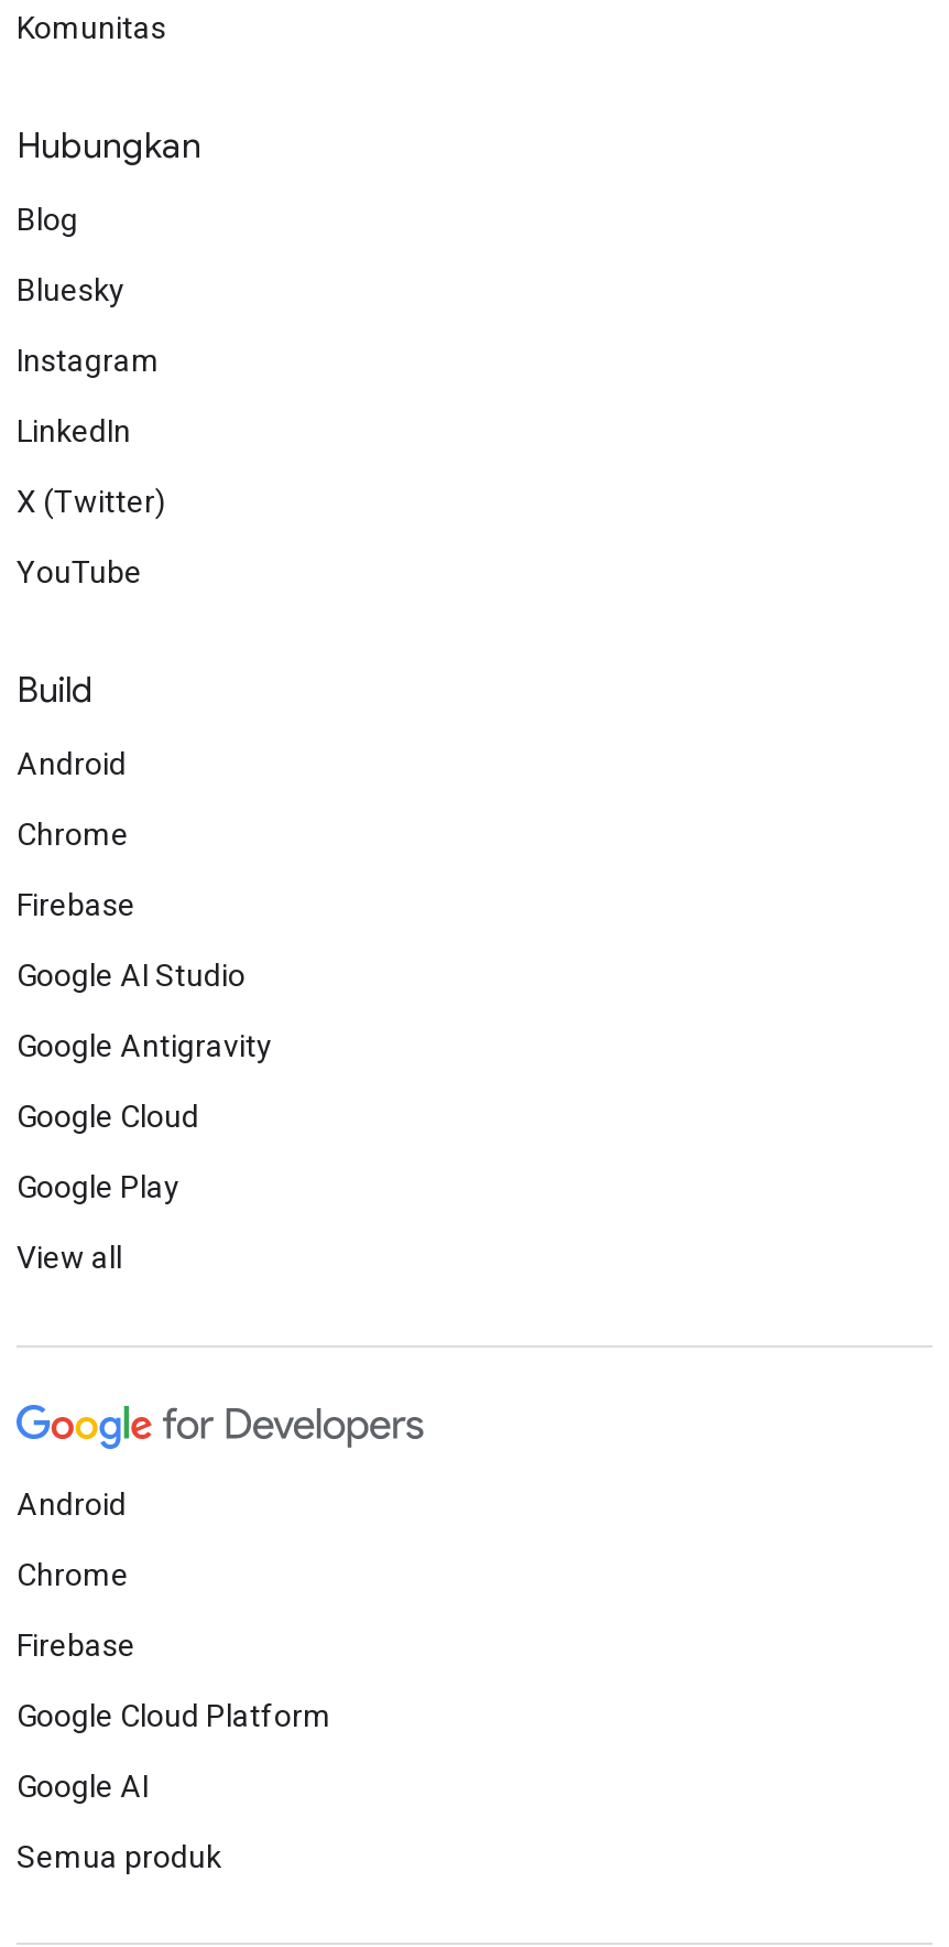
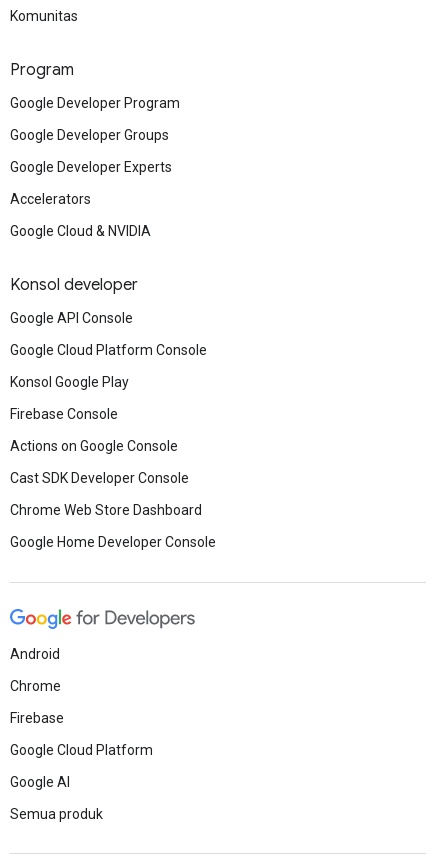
- Hubungkan
- Blog
- Bluesky
- Instagram
- LinkedIn
- X (Twitter)
- YouTube
- Build
- Android
- Chrome
- Firebase
- Google AI Studio
- Google Antigravity
- Google Cloud
- Google Play
- View all
+ Program
+ Google Developer Program
+ Google Developer Groups
+ Google Developer Experts
+ Accelerators
+ Google Cloud & NVIDIA
+ Konsol developer
+ Google API Console
+ Google Cloud Platform Console
+ Konsol Google Play
+ Firebase Console
+ Actions on Google Console
+ Cast SDK Developer Console
+ Chrome Web Store Dashboard
+ Google Home Developer Console
